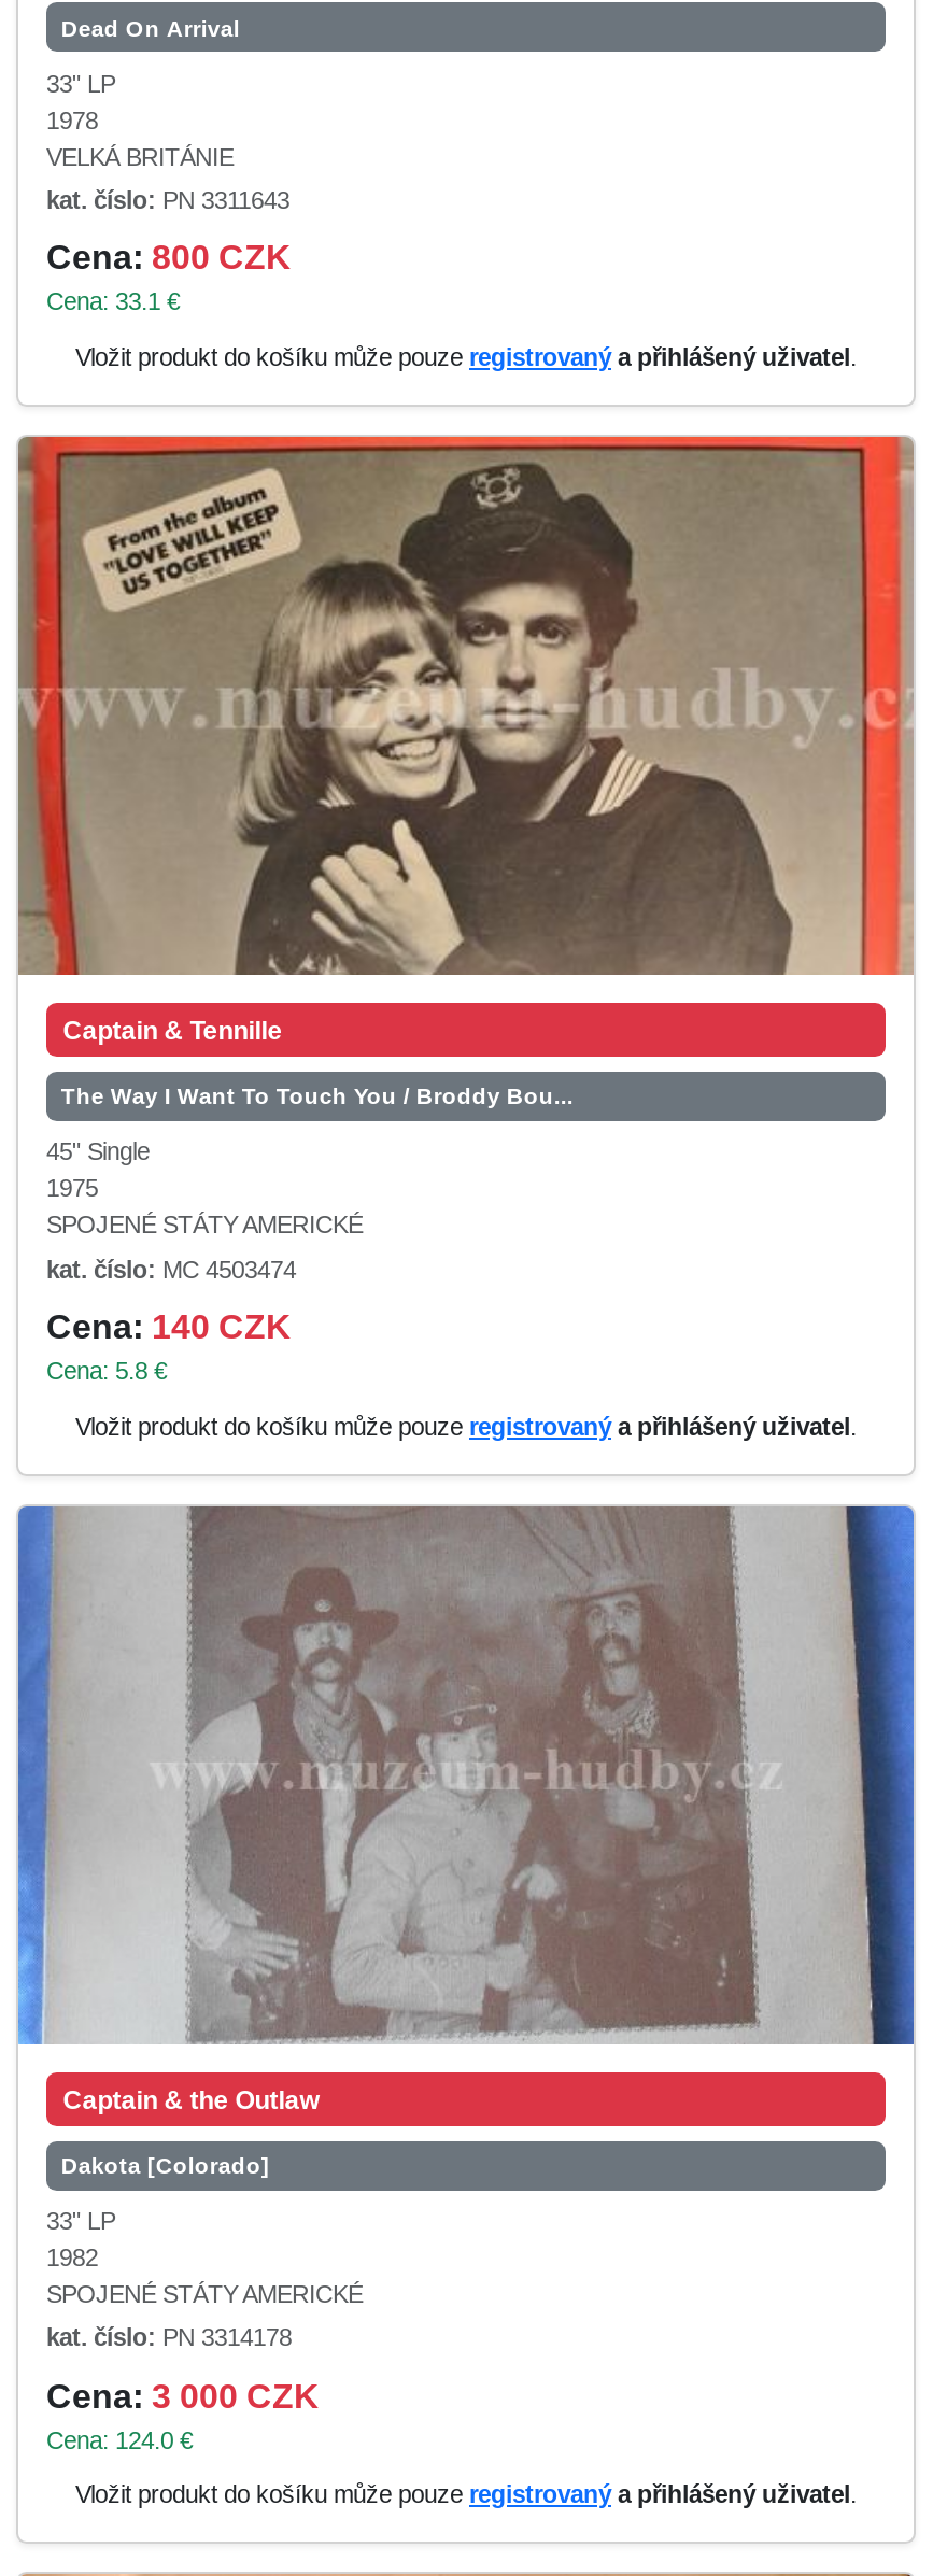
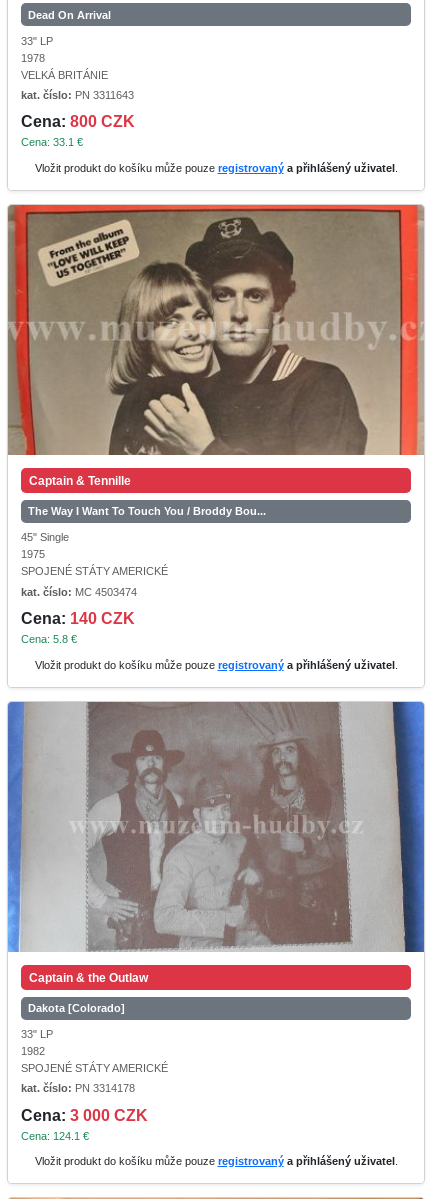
- Cena: 124.0 €
+ Cena: 124.1 €
